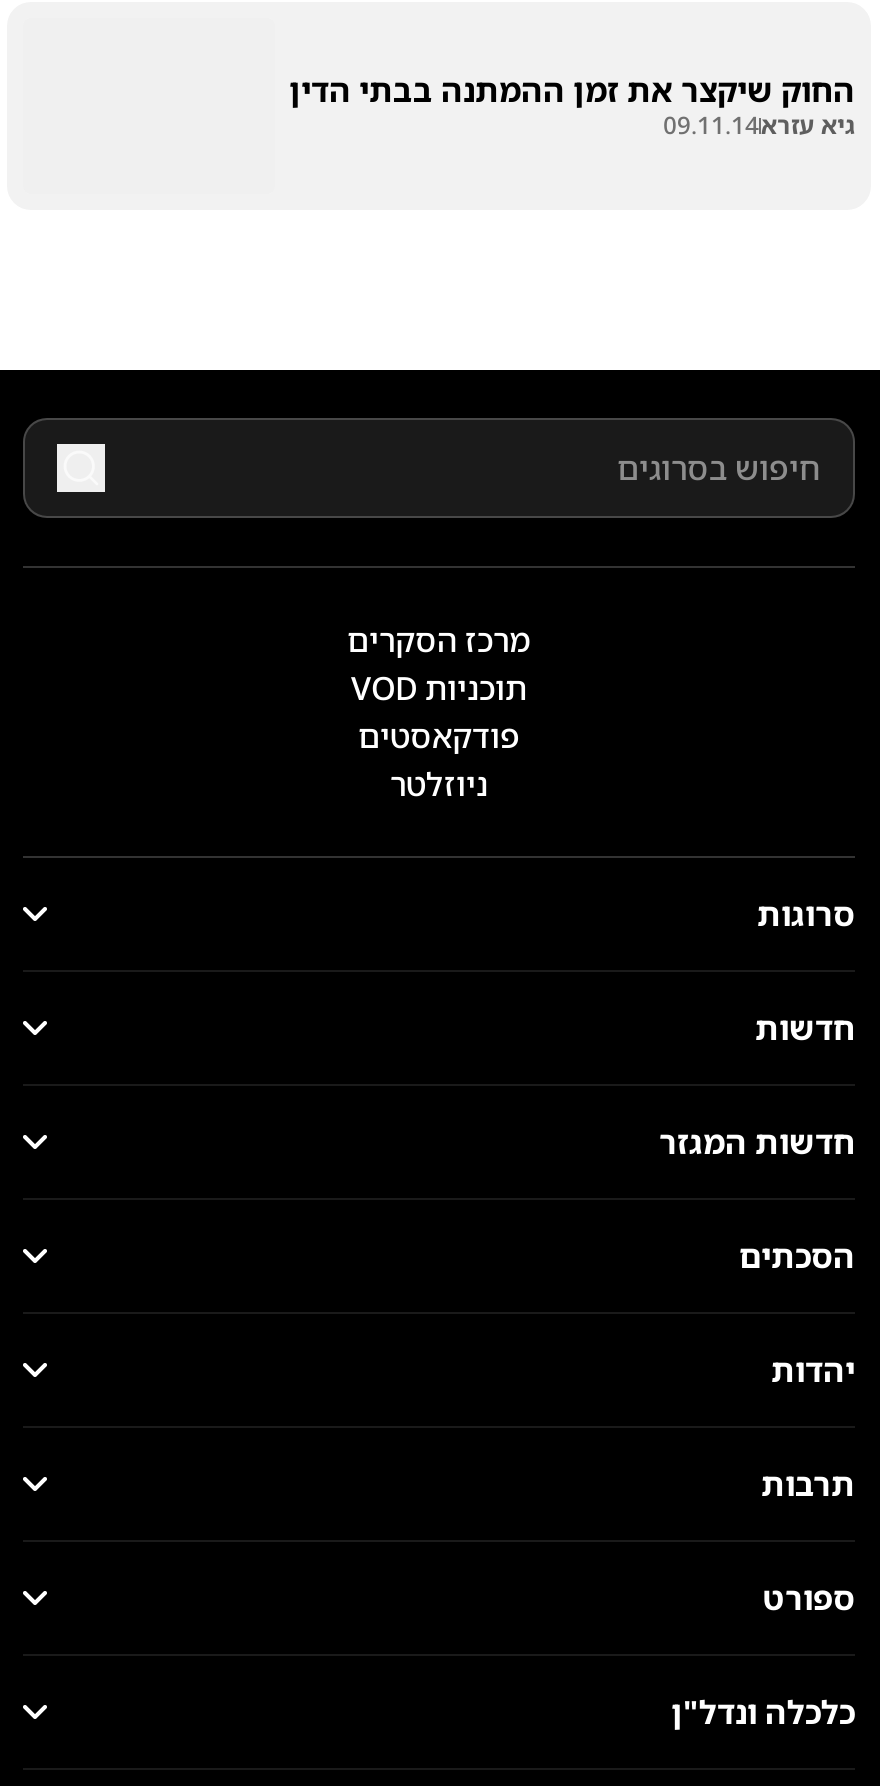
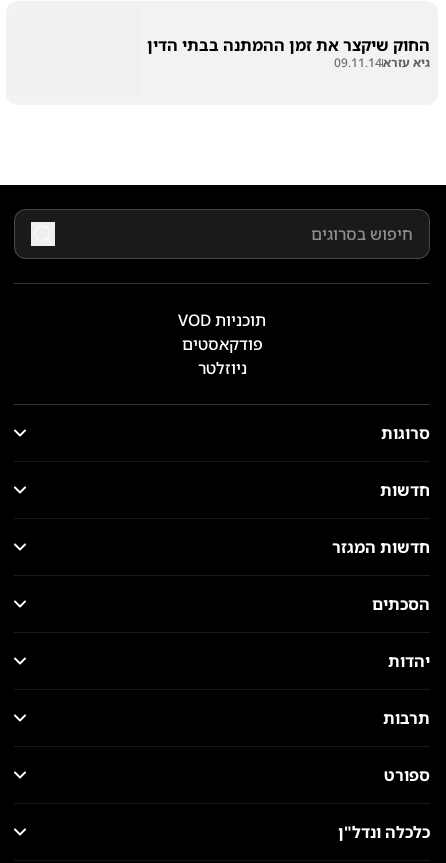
- מרכז הסקרים
